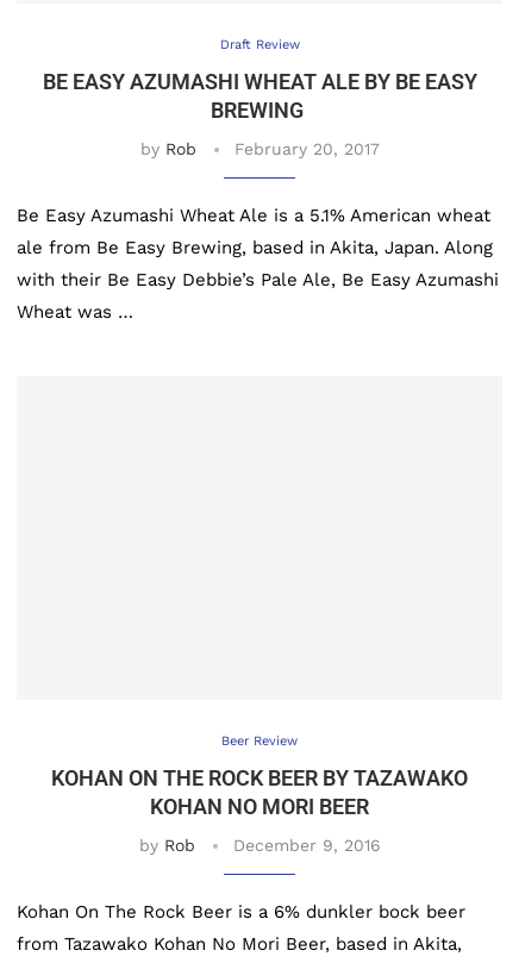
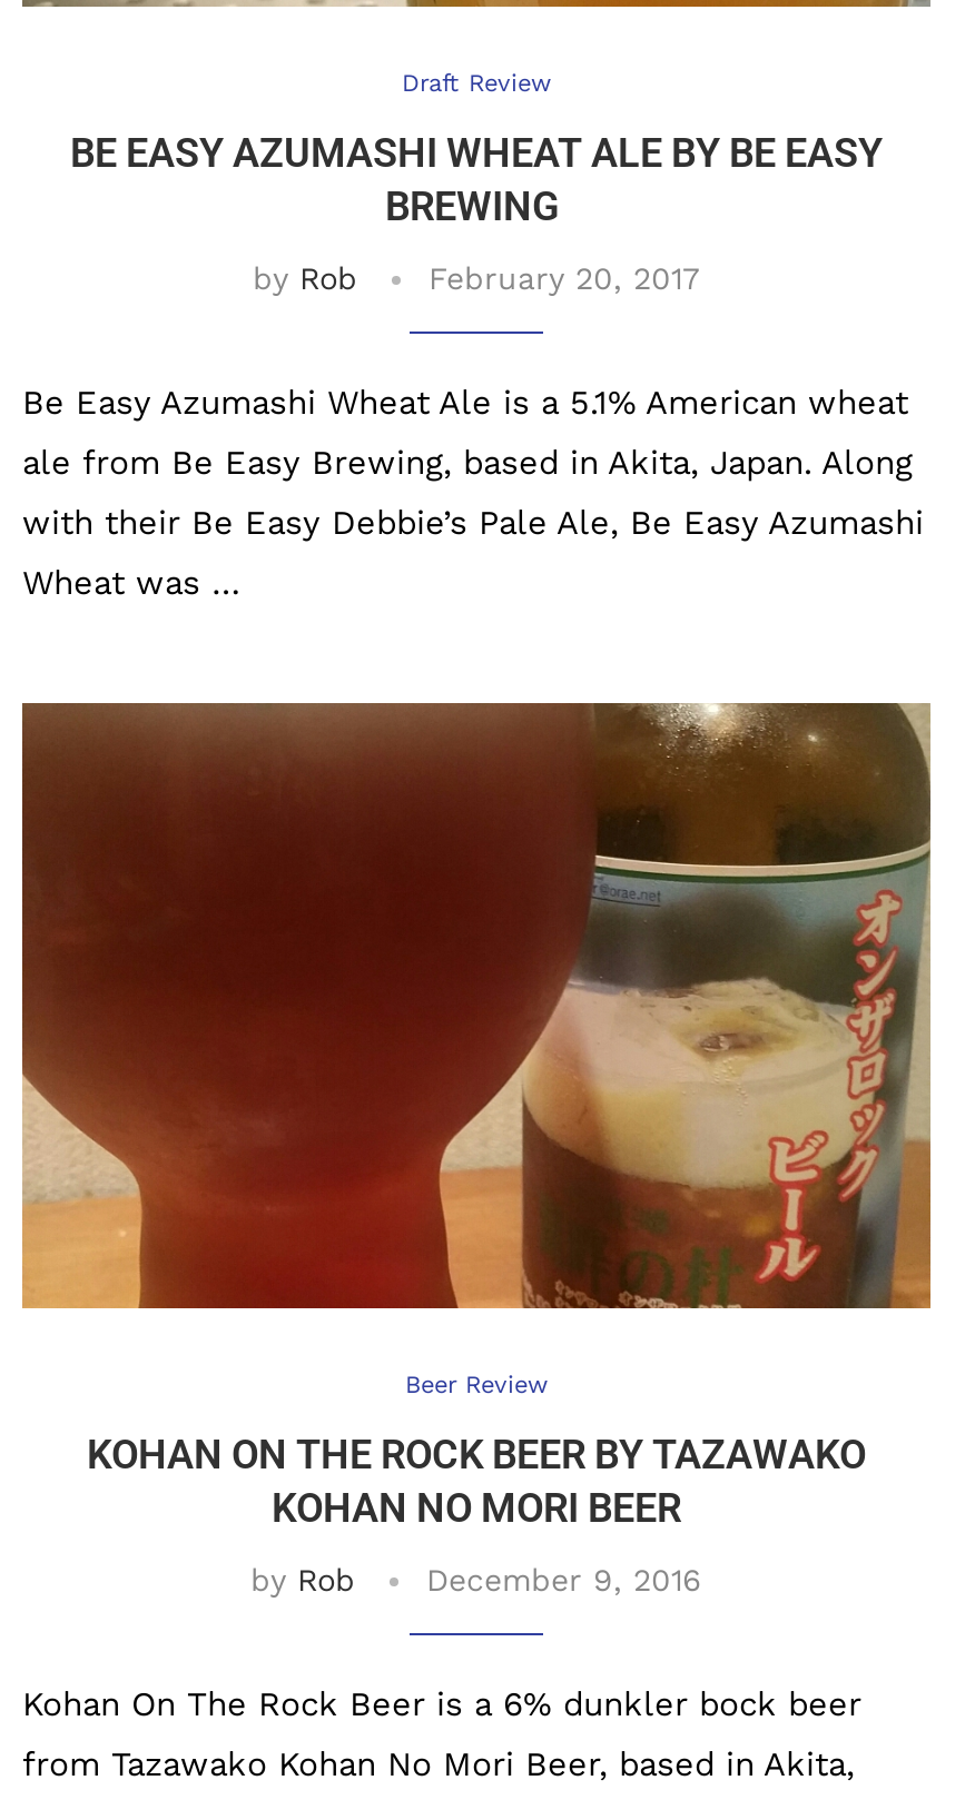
+ [image]
